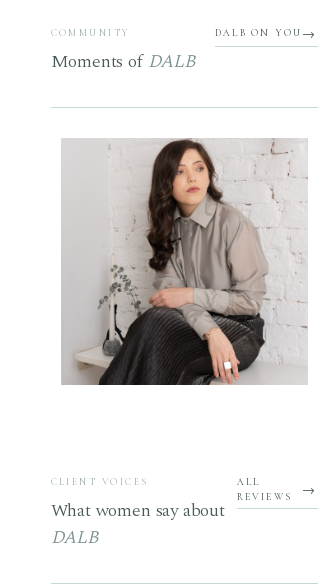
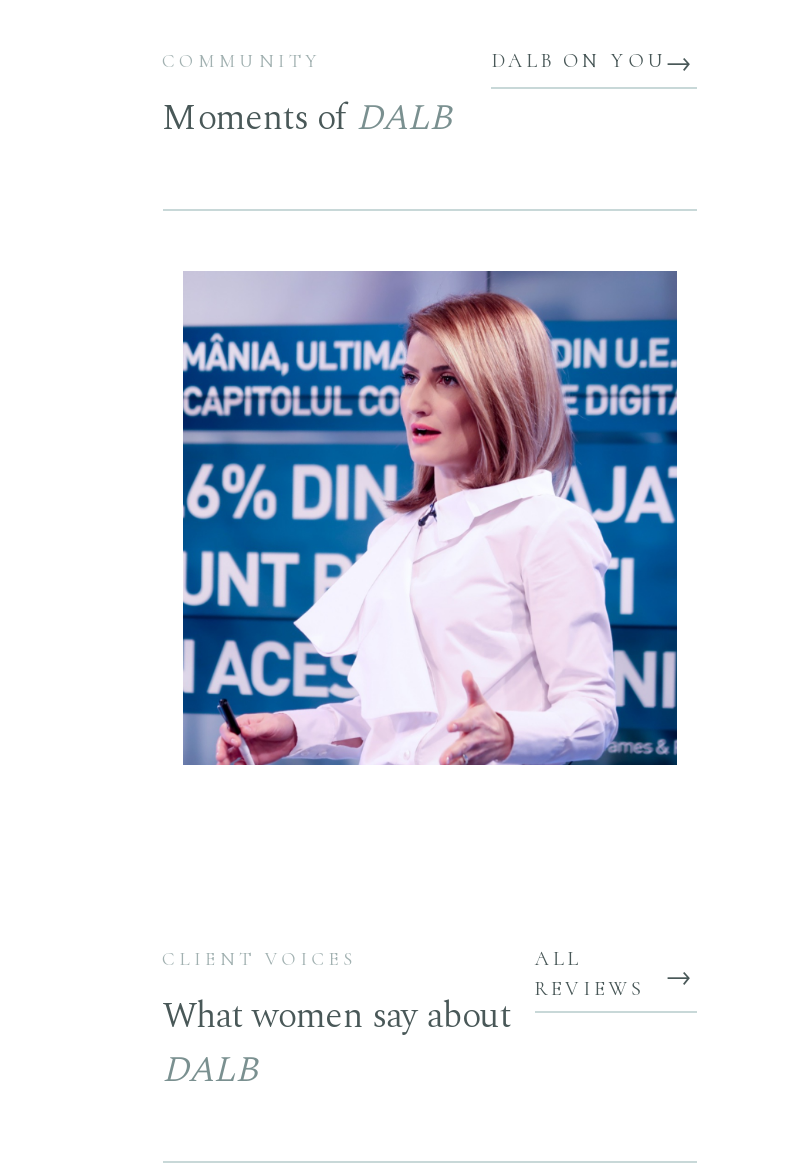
- [image]
+ [image]
